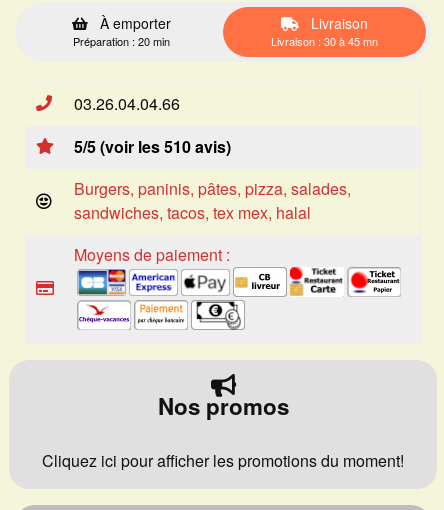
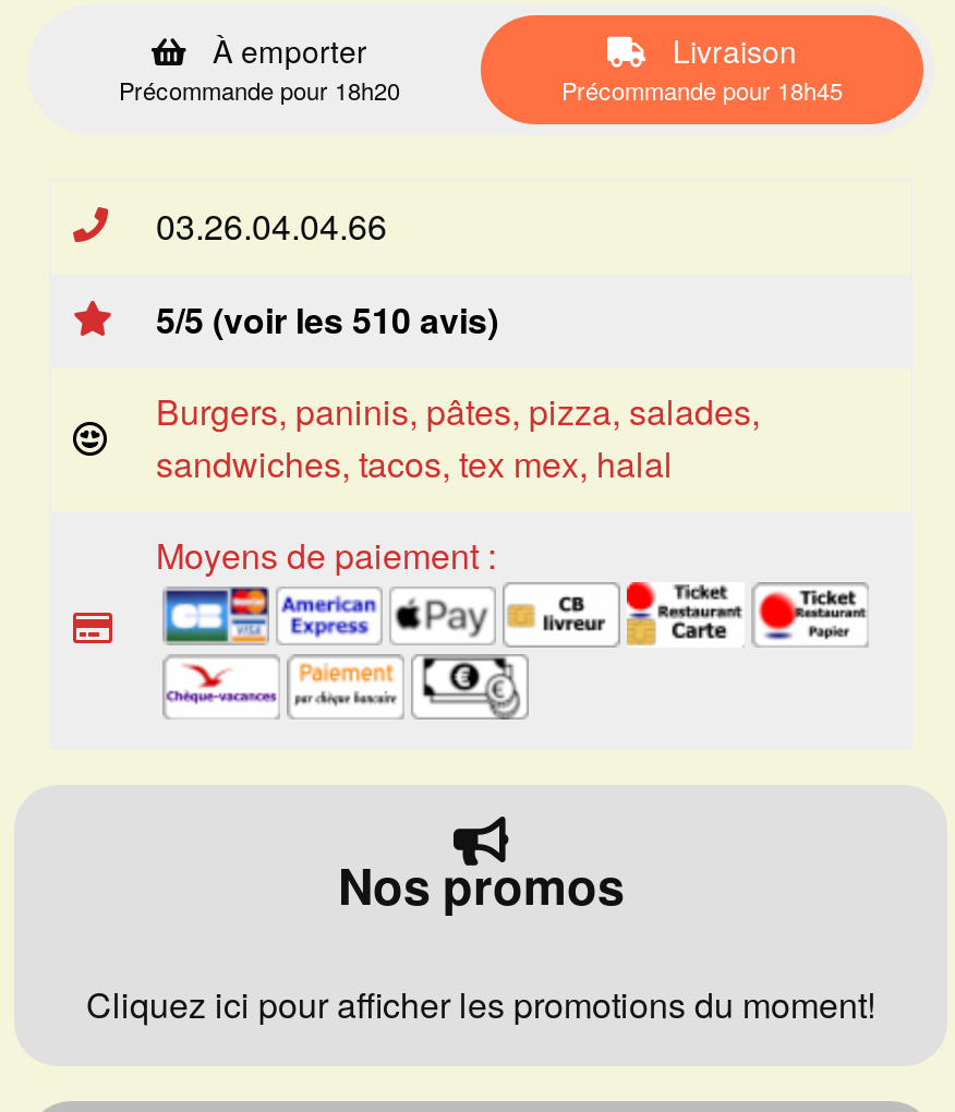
- Préparation : 20 min
+ Précommande pour 18h20

- Livraison : 30 à 45 mn
+ Précommande pour 18h45
